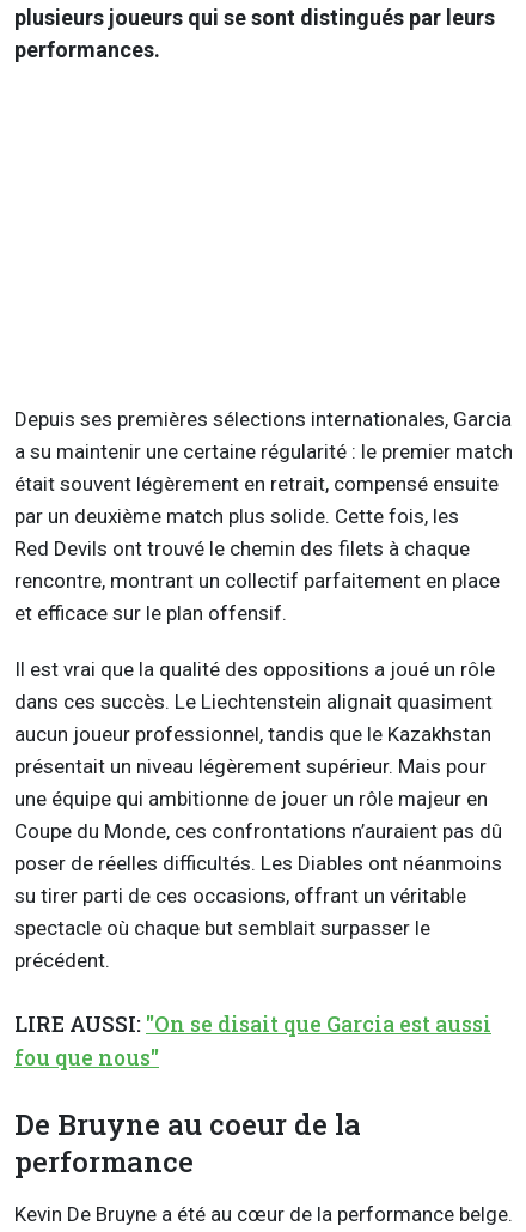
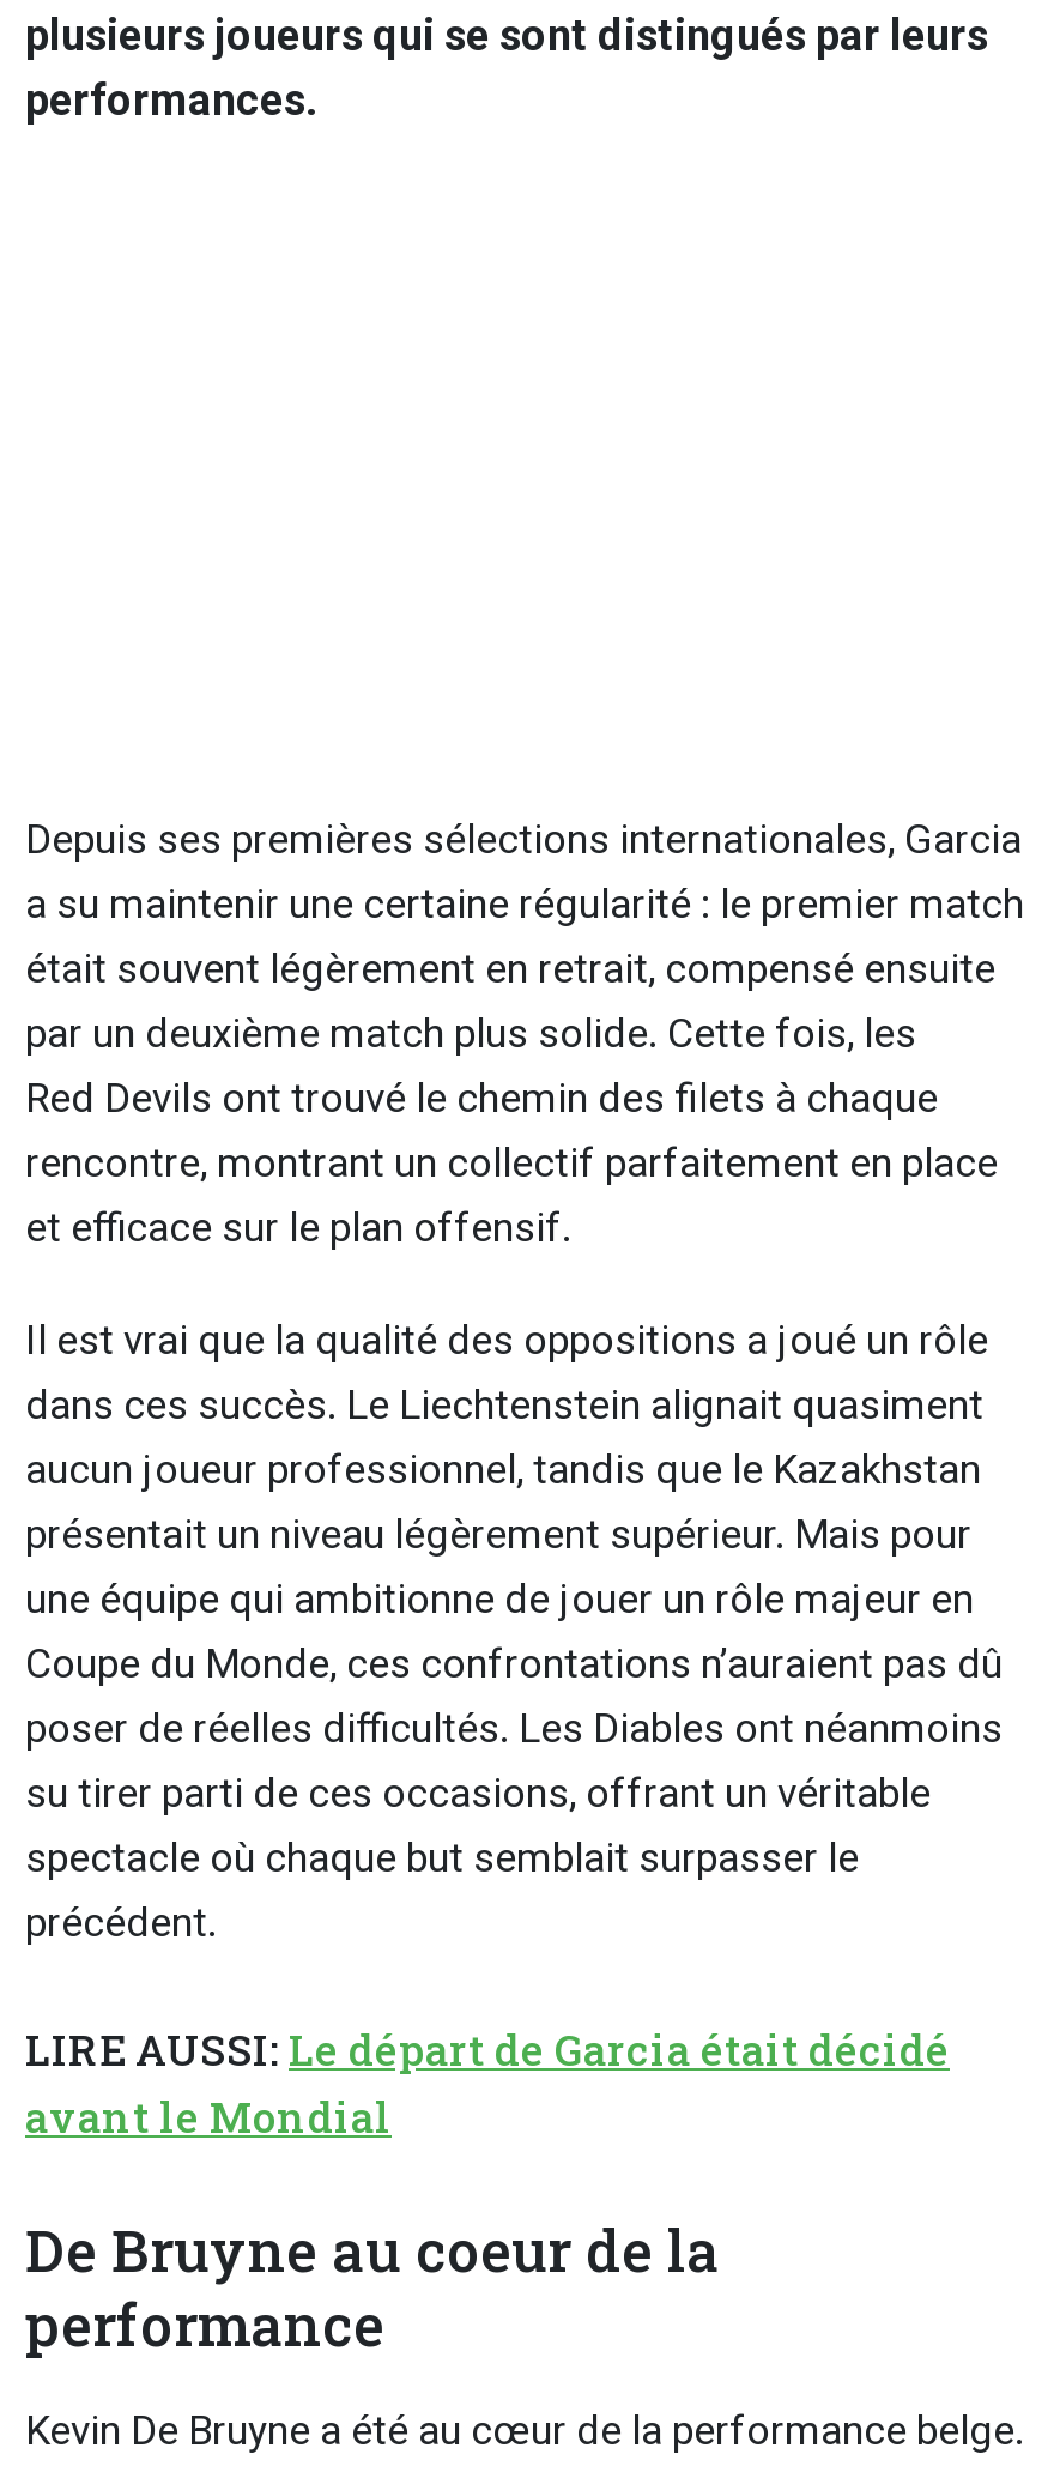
- LIRE AUSSI: "On se disait que Garcia est aussi
- fou que nous"
+ LIRE AUSSI: Le départ de Garcia était décidé
+ avant le Mondial
